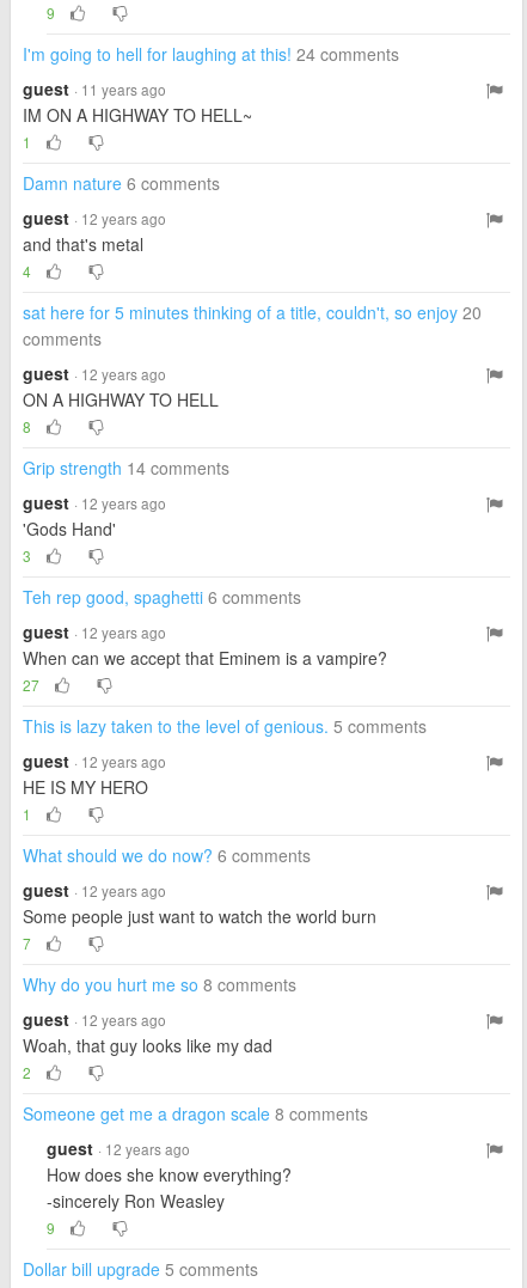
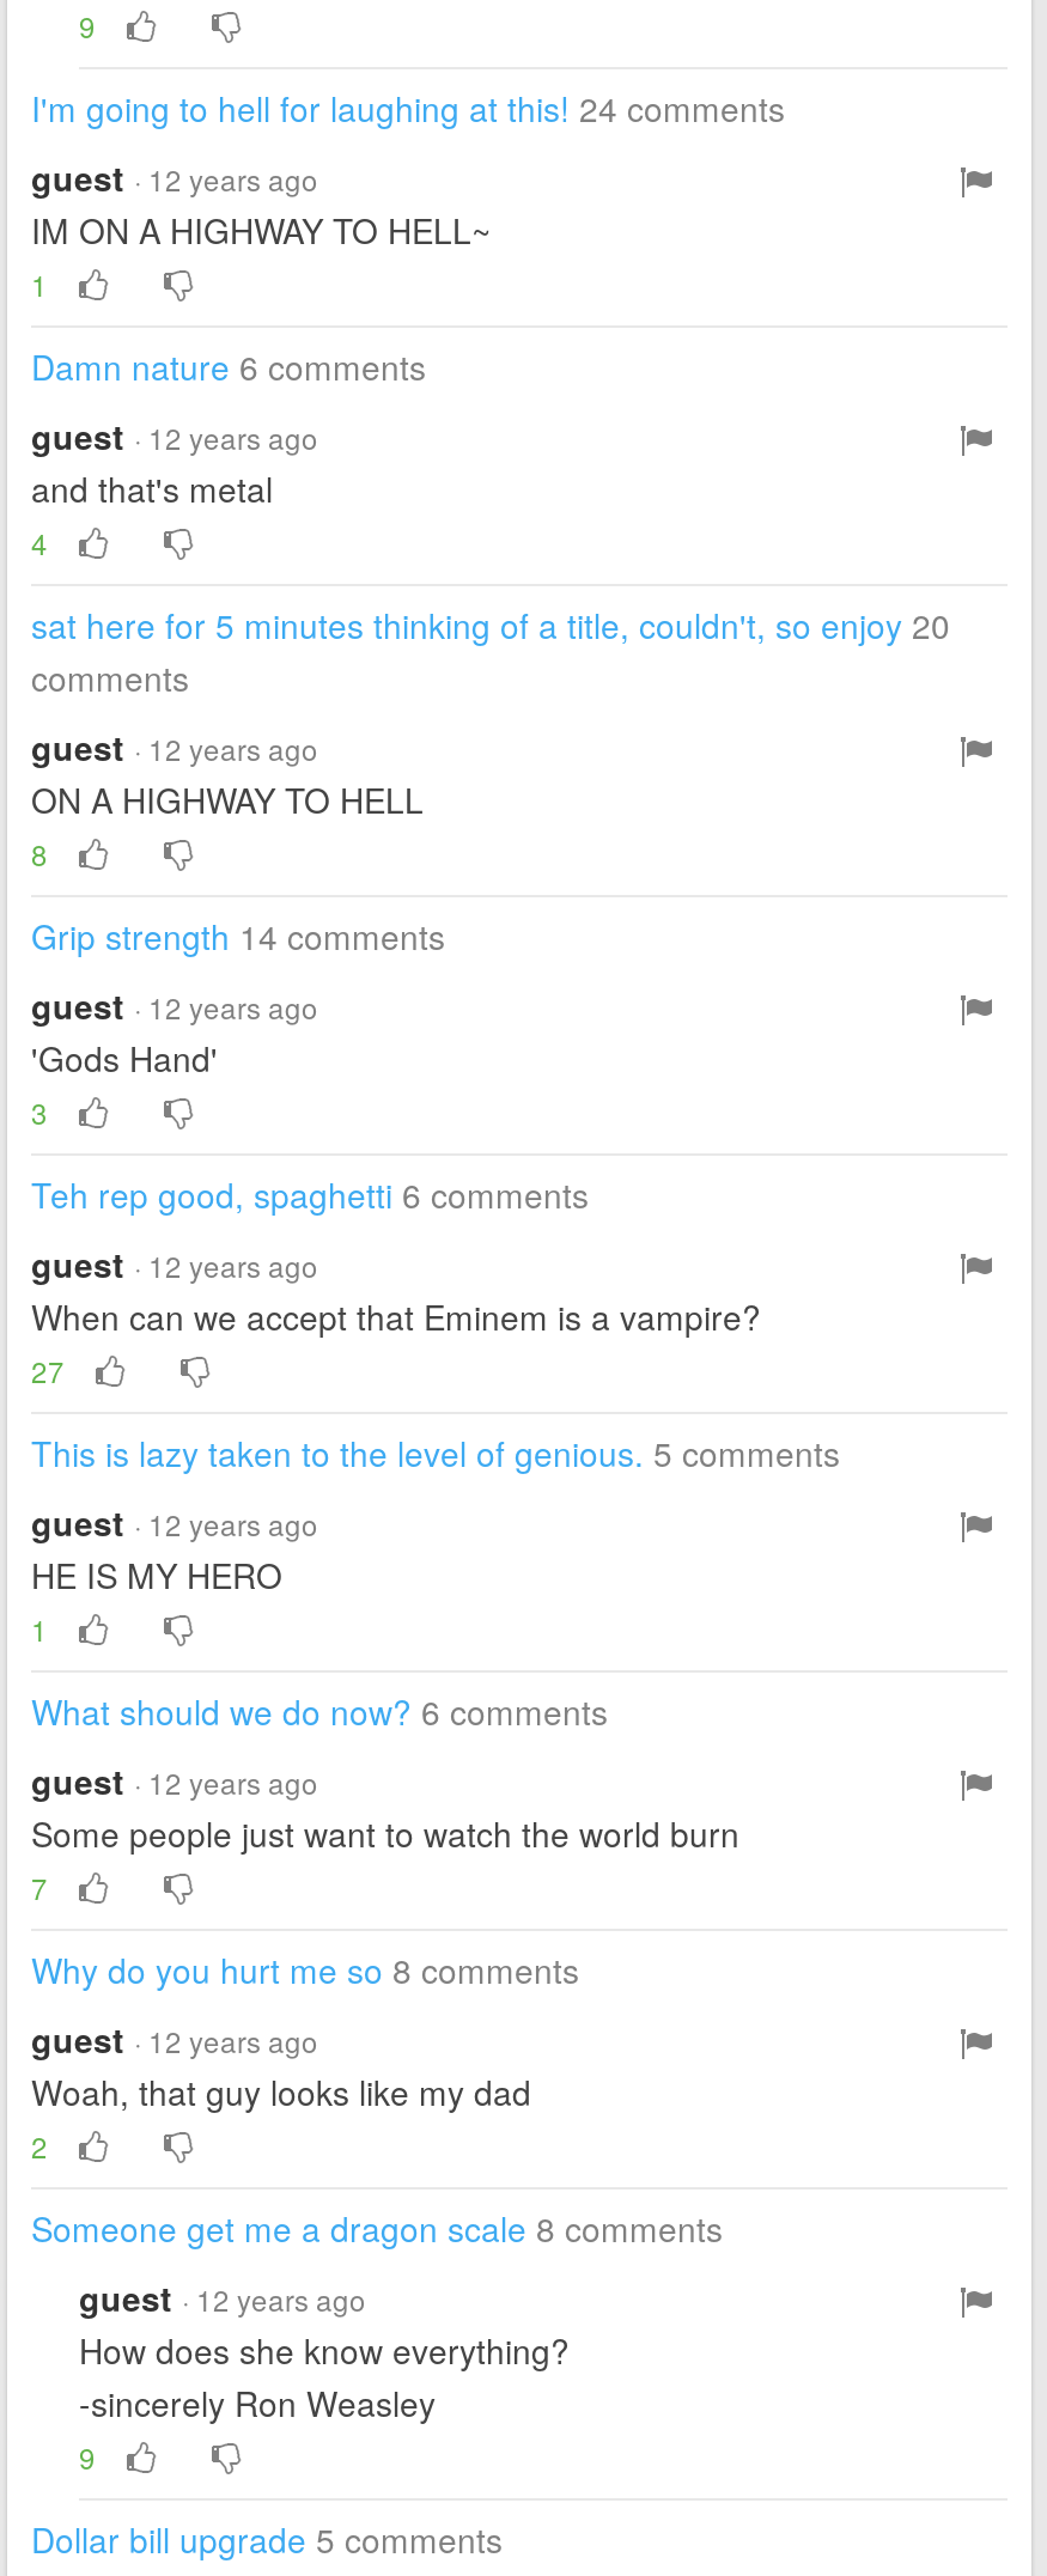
- guest · 11 years ago
+ guest · 12 years ago
